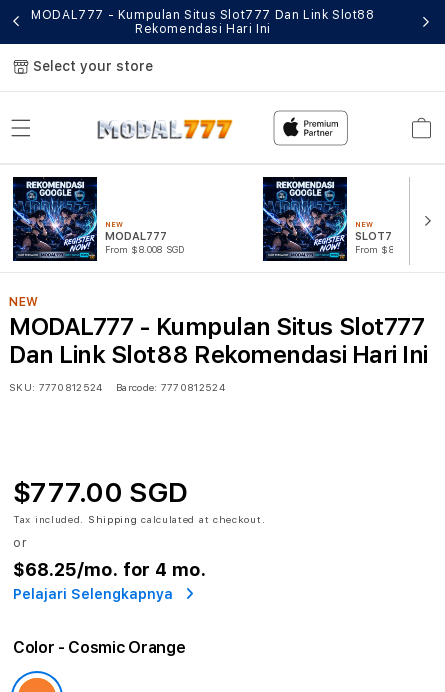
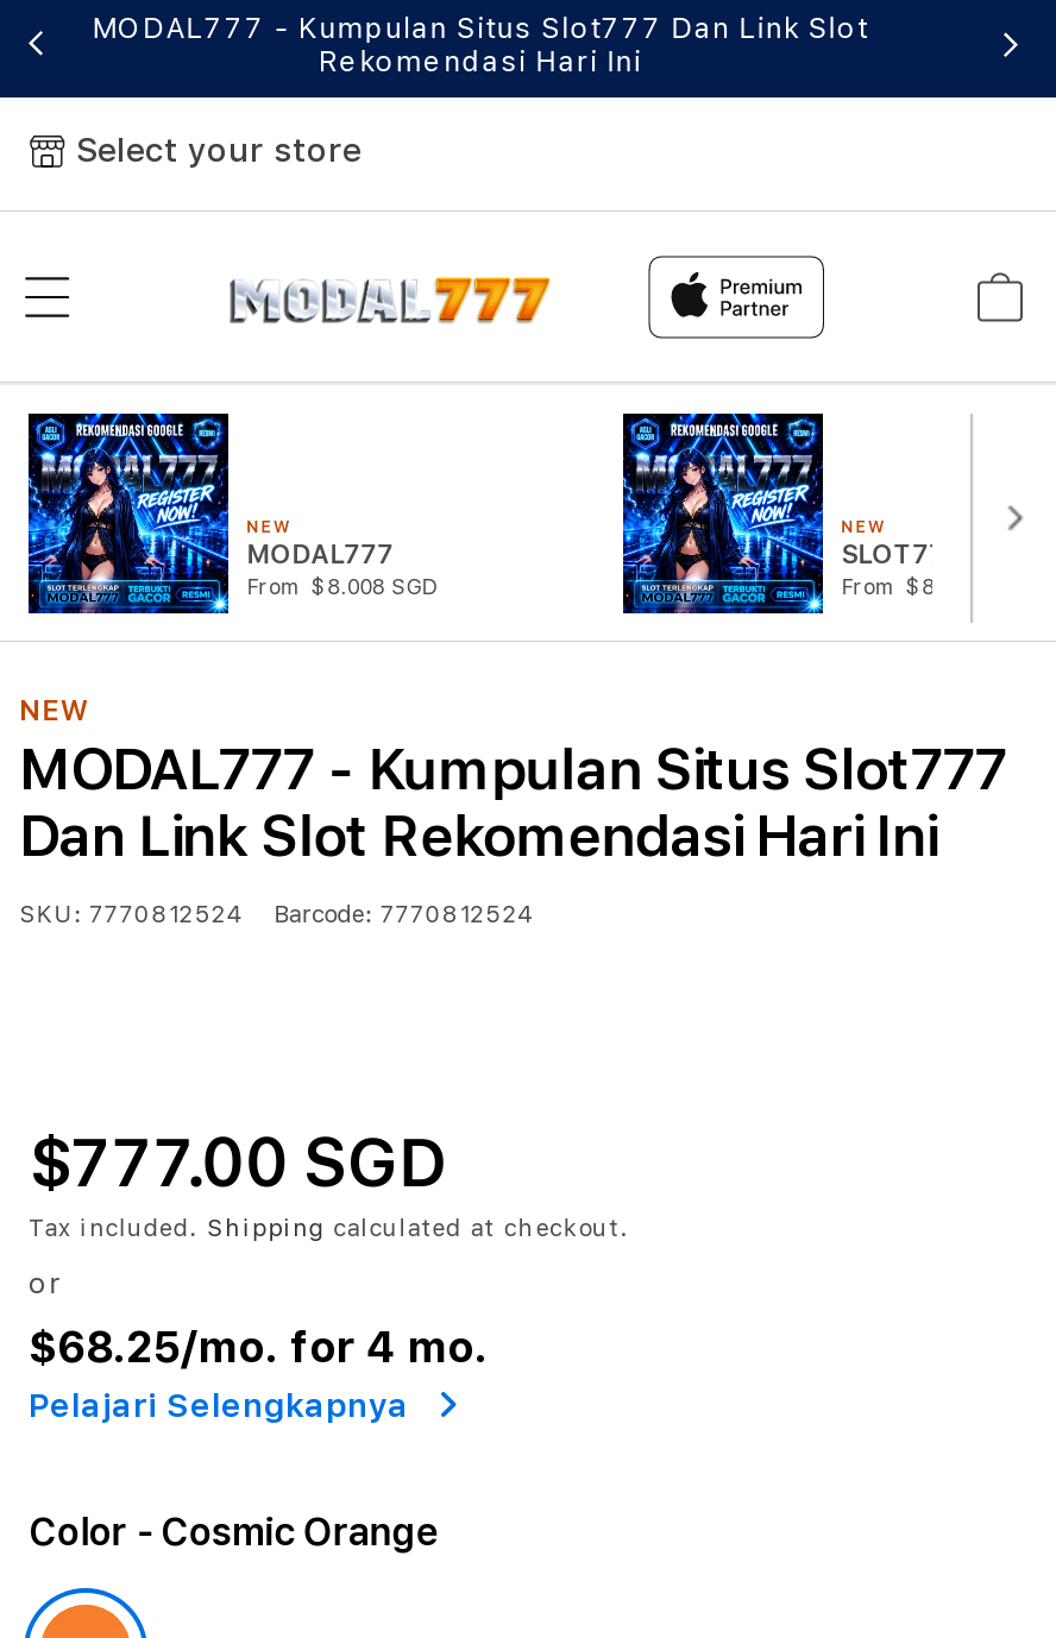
- MODAL777 - Kumpulan Situs Slot777 Dan Link Slot88
+ MODAL777 - Kumpulan Situs Slot777 Dan Link Slot

- [image]
+ [image]

- [image]
+ [image]

- Dan Link Slot88 Rekomendasi Hari Ini
+ Dan Link Slot Rekomendasi Hari Ini
